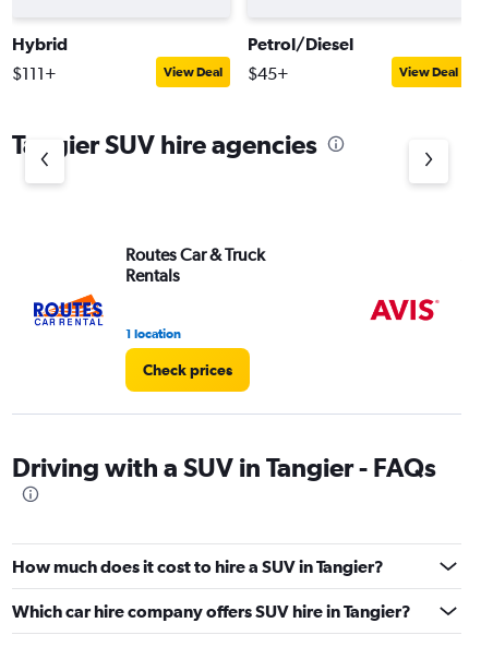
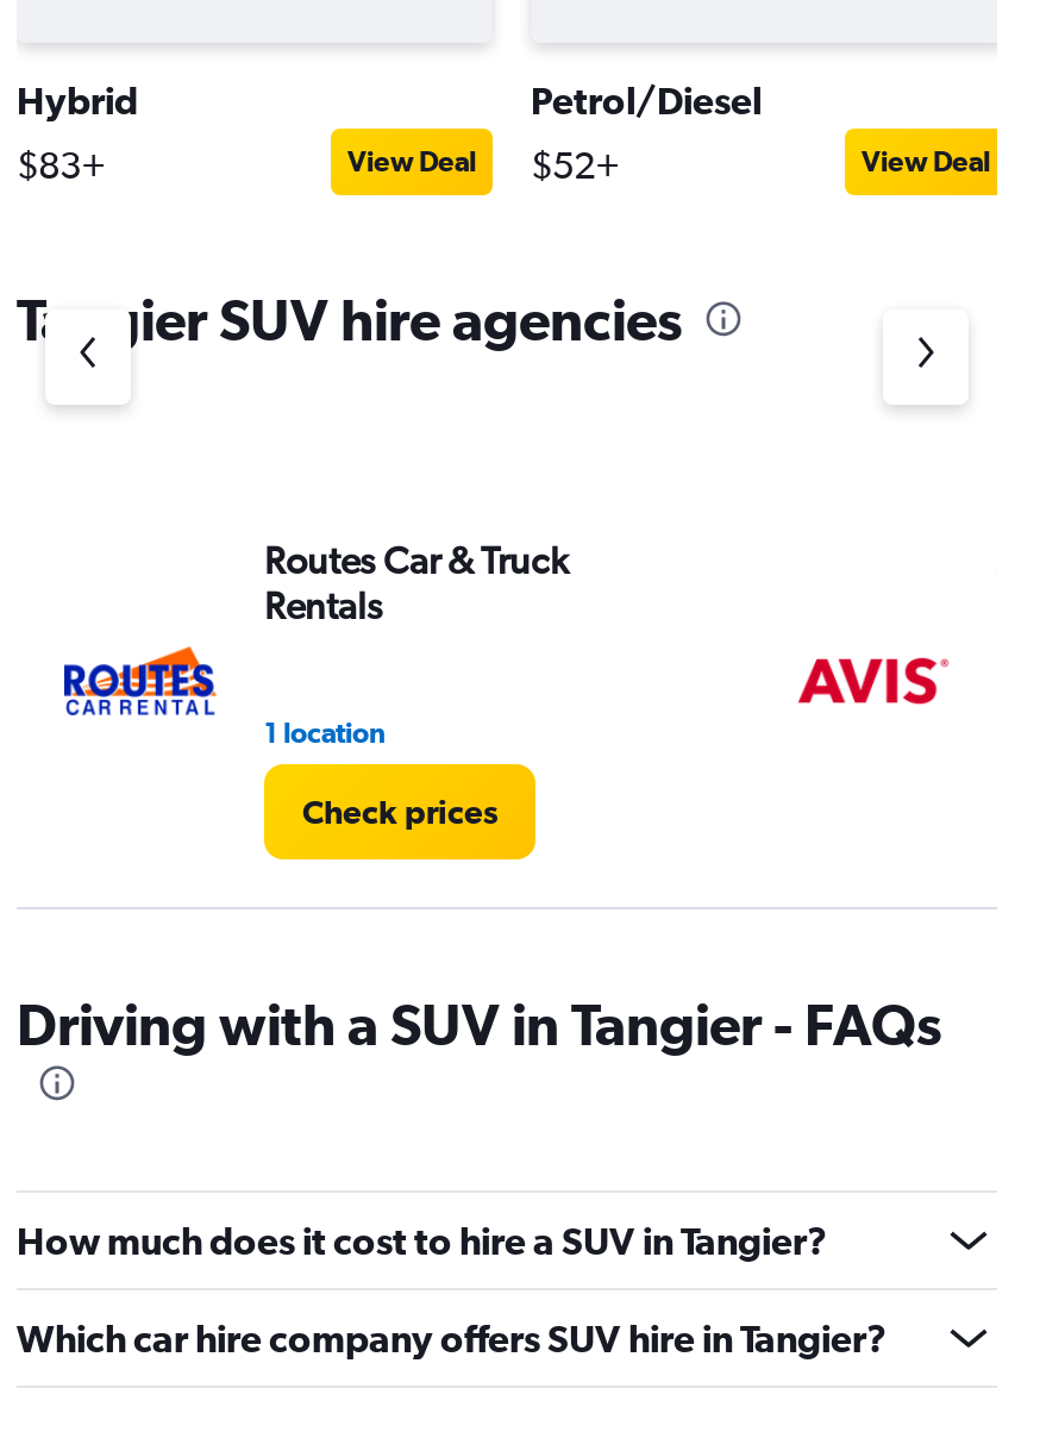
- $111+
+ $83+

- View Deal $45+
+ View Deal $52+
